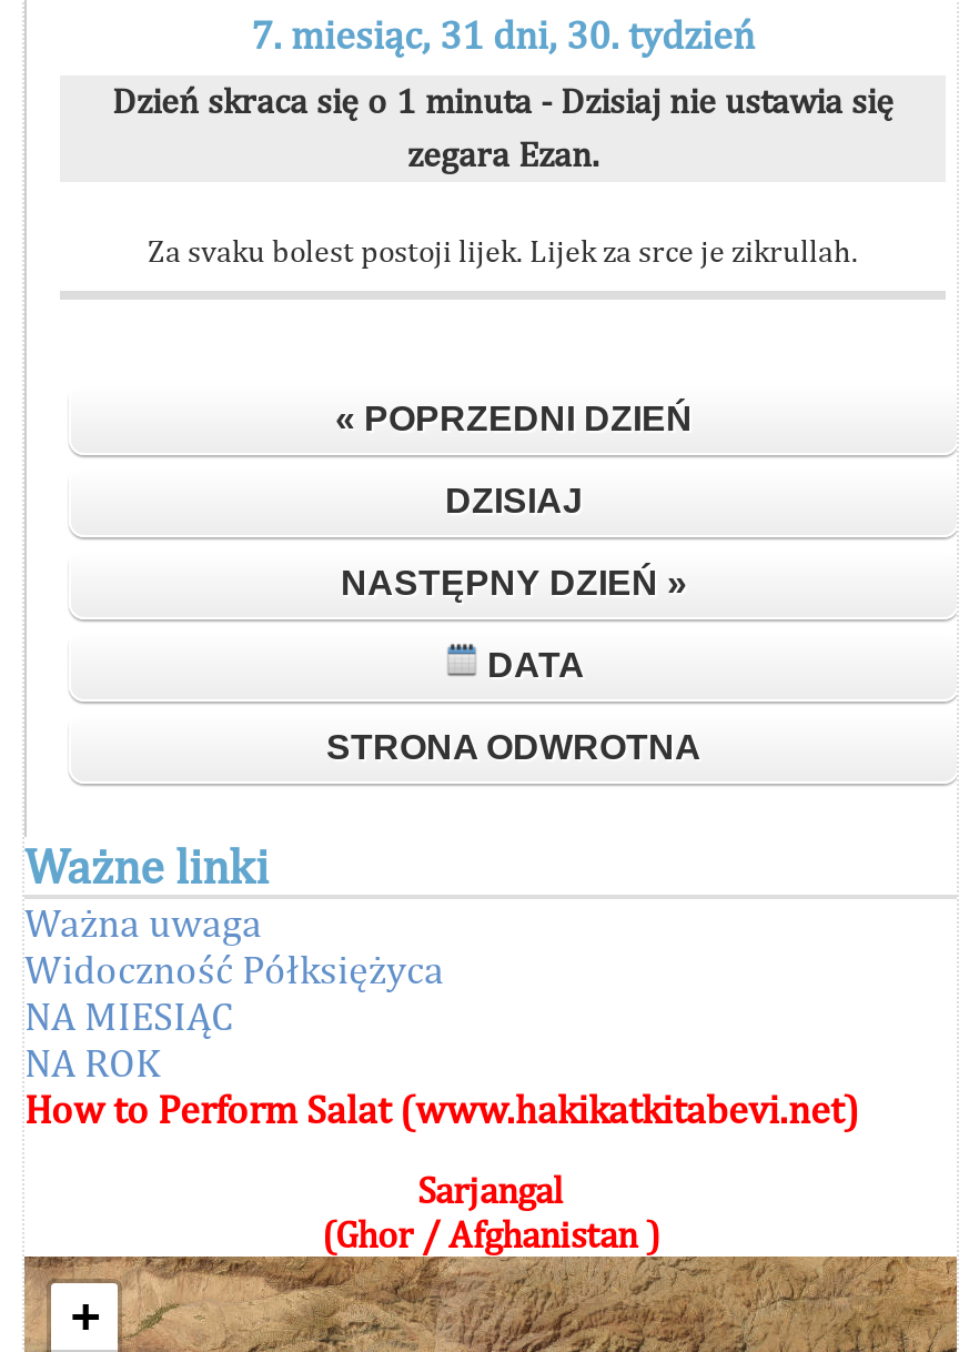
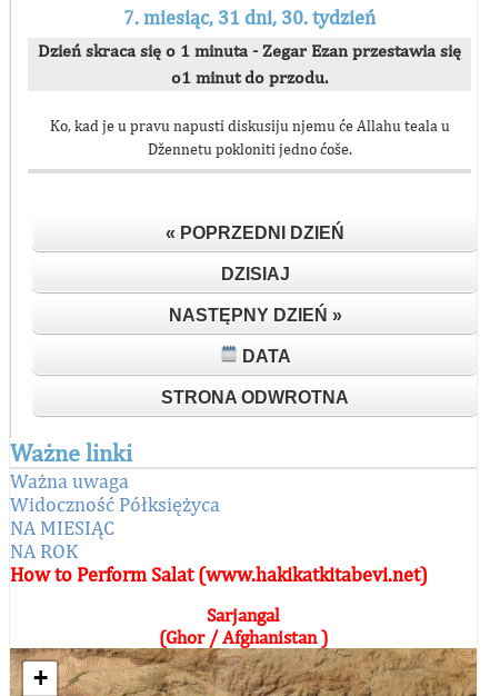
- Dzień skraca się o 1 minuta - Dzisiaj nie ustawia się
- zegara Ezan.
+ Dzień skraca się o 1 minuta - Zegar Ezan przestawia się
+ o1 minut do przodu.

- Za svaku bolest postoji lijek. Lijek za srce je zikrullah.
+ Ko, kad je u pravu napusti diskusiju njemu će Allahu teala u
+ Džennetu pokloniti jedno ćoše.
